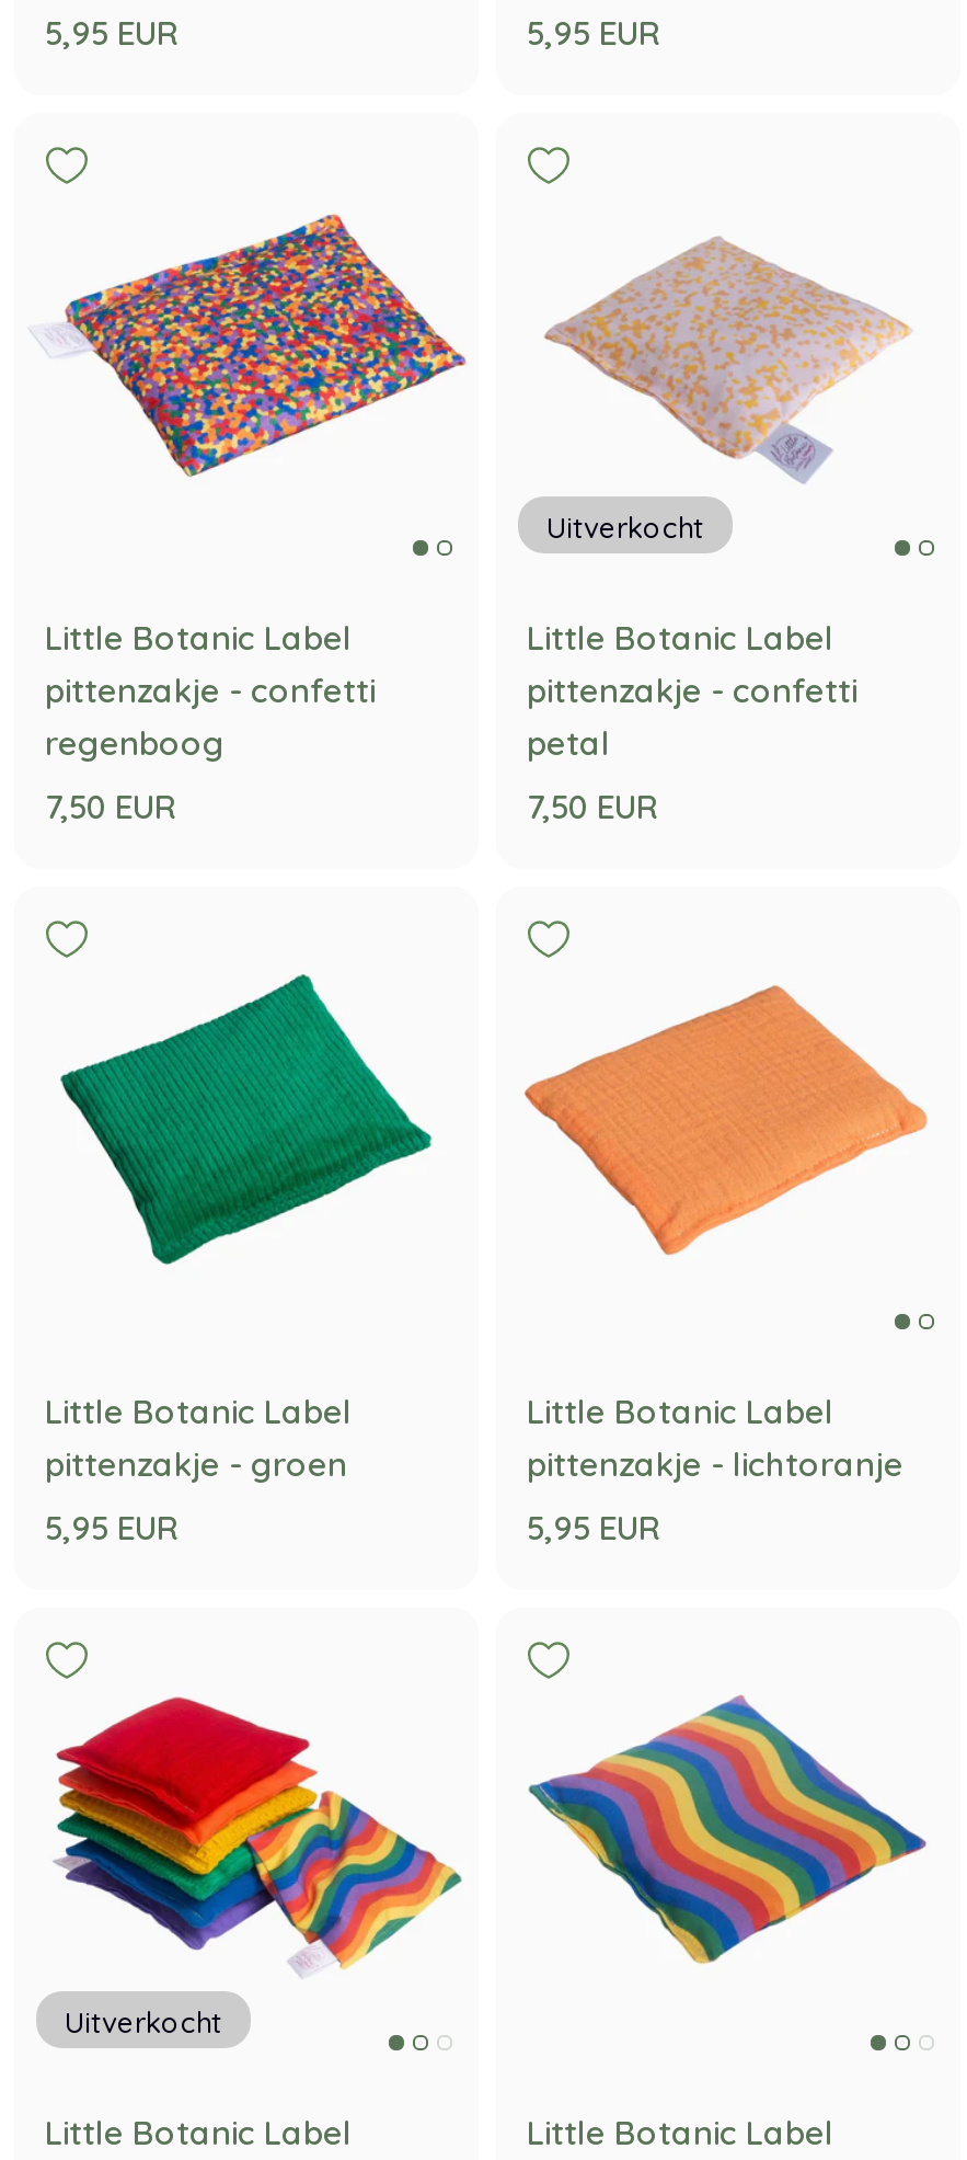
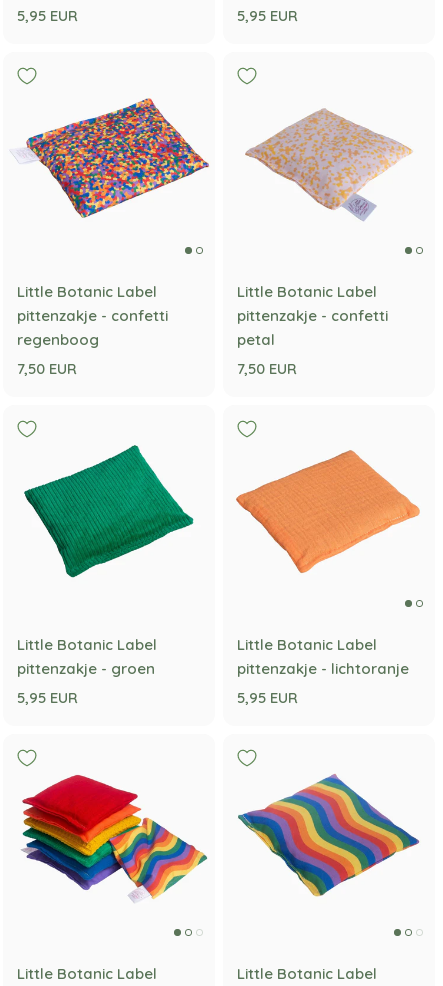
- Uitverkocht

- Uitverkocht
